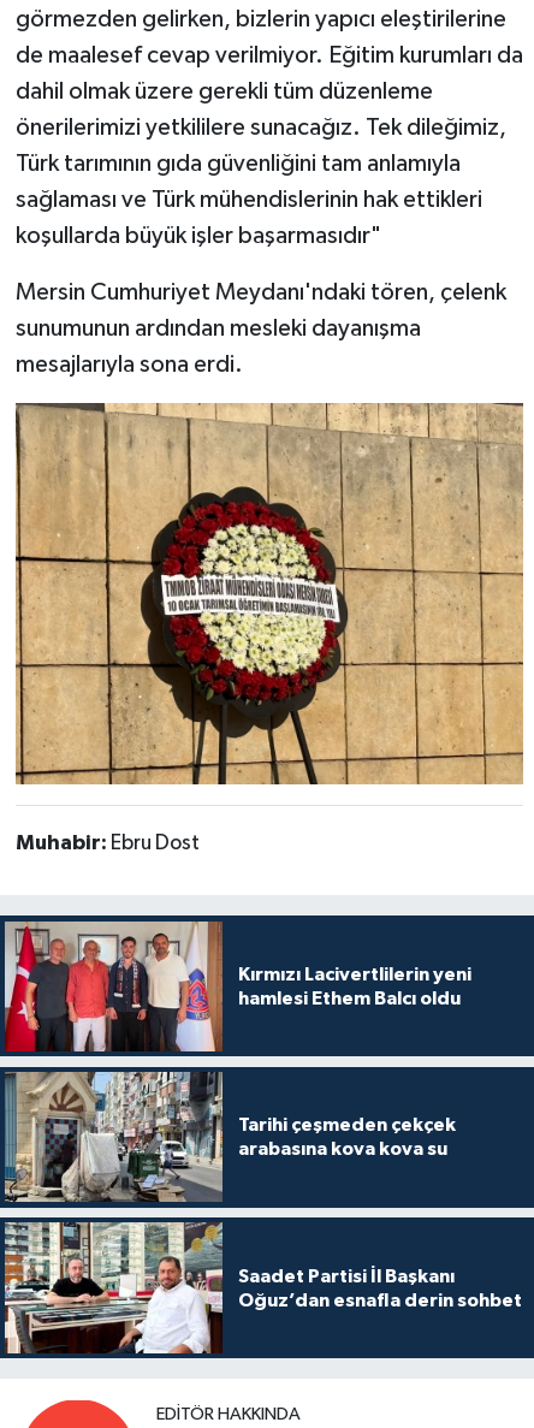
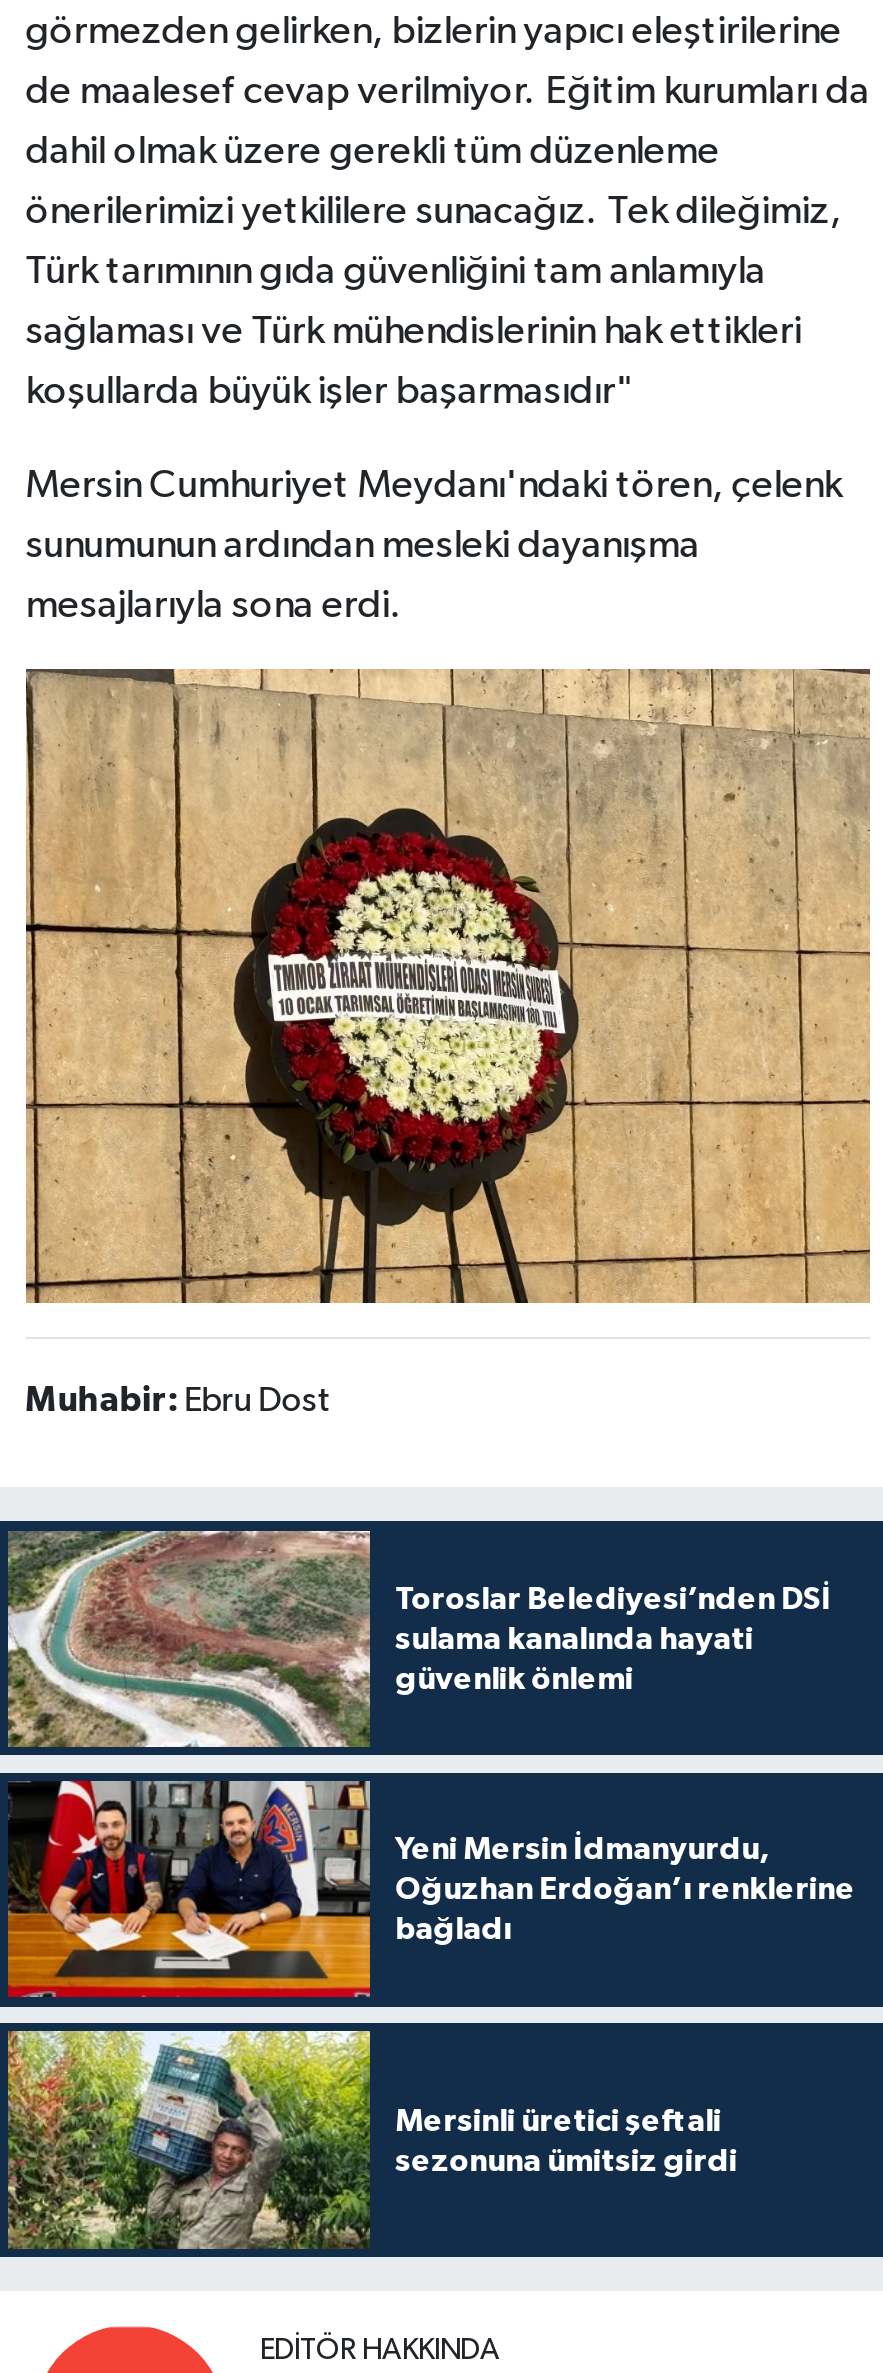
- [image]
- Kırmızı Lacivertlilerin yeni
- hamlesi Ethem Balcı oldu
+ [image]
+ Toroslar Belediyesi’nden DSİ
+ sulama kanalında hayati
+ güvenlik önlemi

- [image]
- Tarihi çeşmeden çekçek
- arabasına kova kova su
+ [image]
+ Yeni Mersin İdmanyurdu,
+ Oğuzhan Erdoğan’ı renklerine
+ bağladı

- [image]
- Saadet Partisi İl Başkanı
- Oğuz’dan esnafla derin sohbet
+ [image]
+ Mersinli üretici şeftali
+ sezonuna ümitsiz girdi
